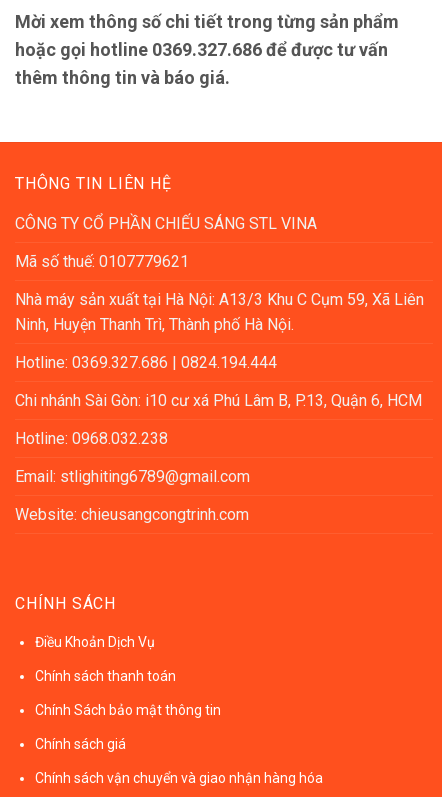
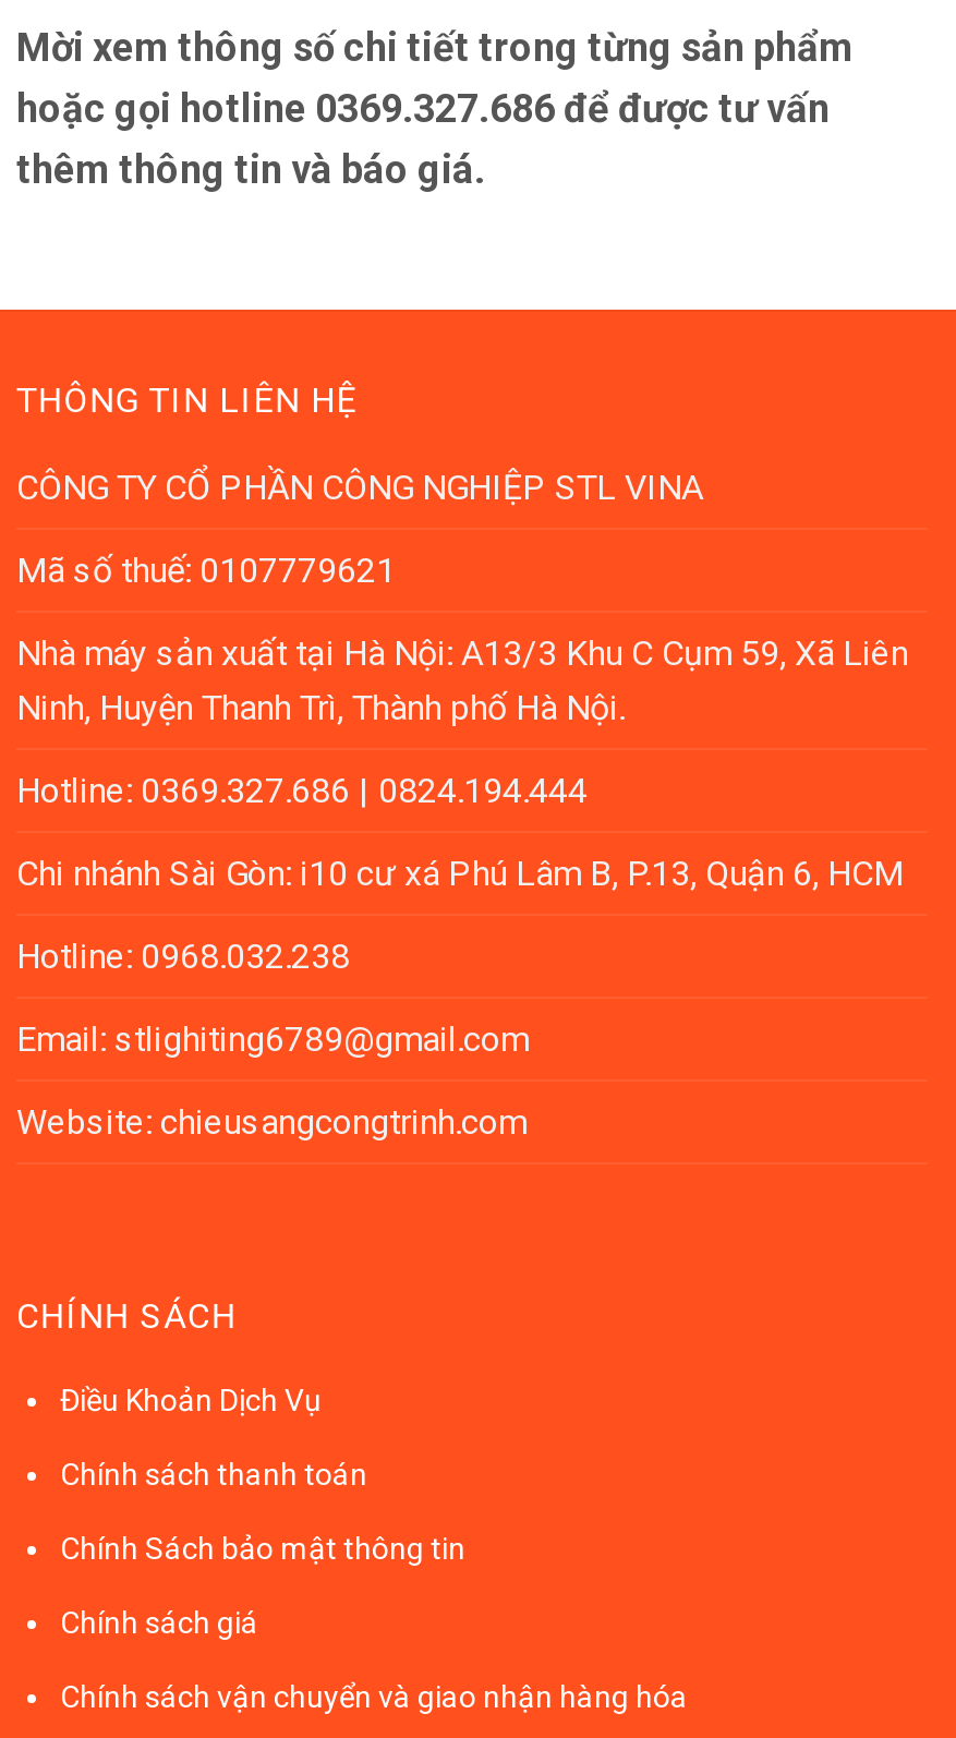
- CÔNG TY CỔ PHẦN CHIẾU SÁNG STL VINA
+ CÔNG TY CỔ PHẦN CÔNG NGHIỆP STL VINA
